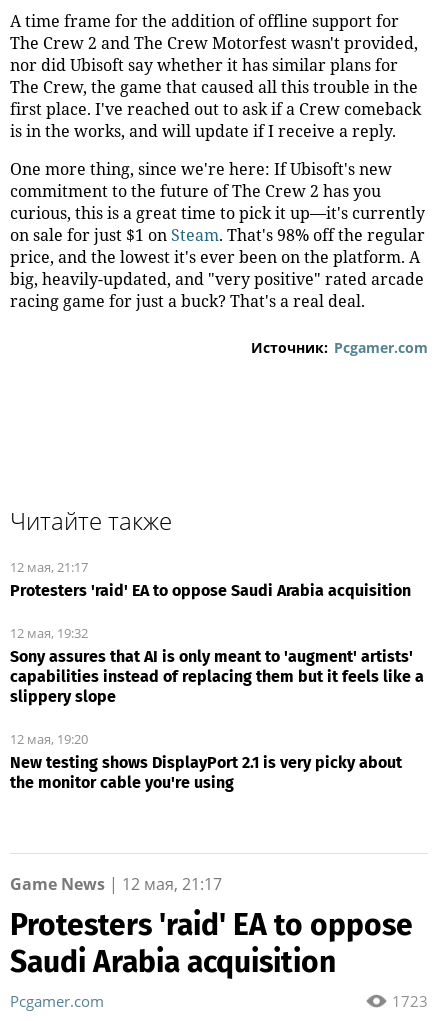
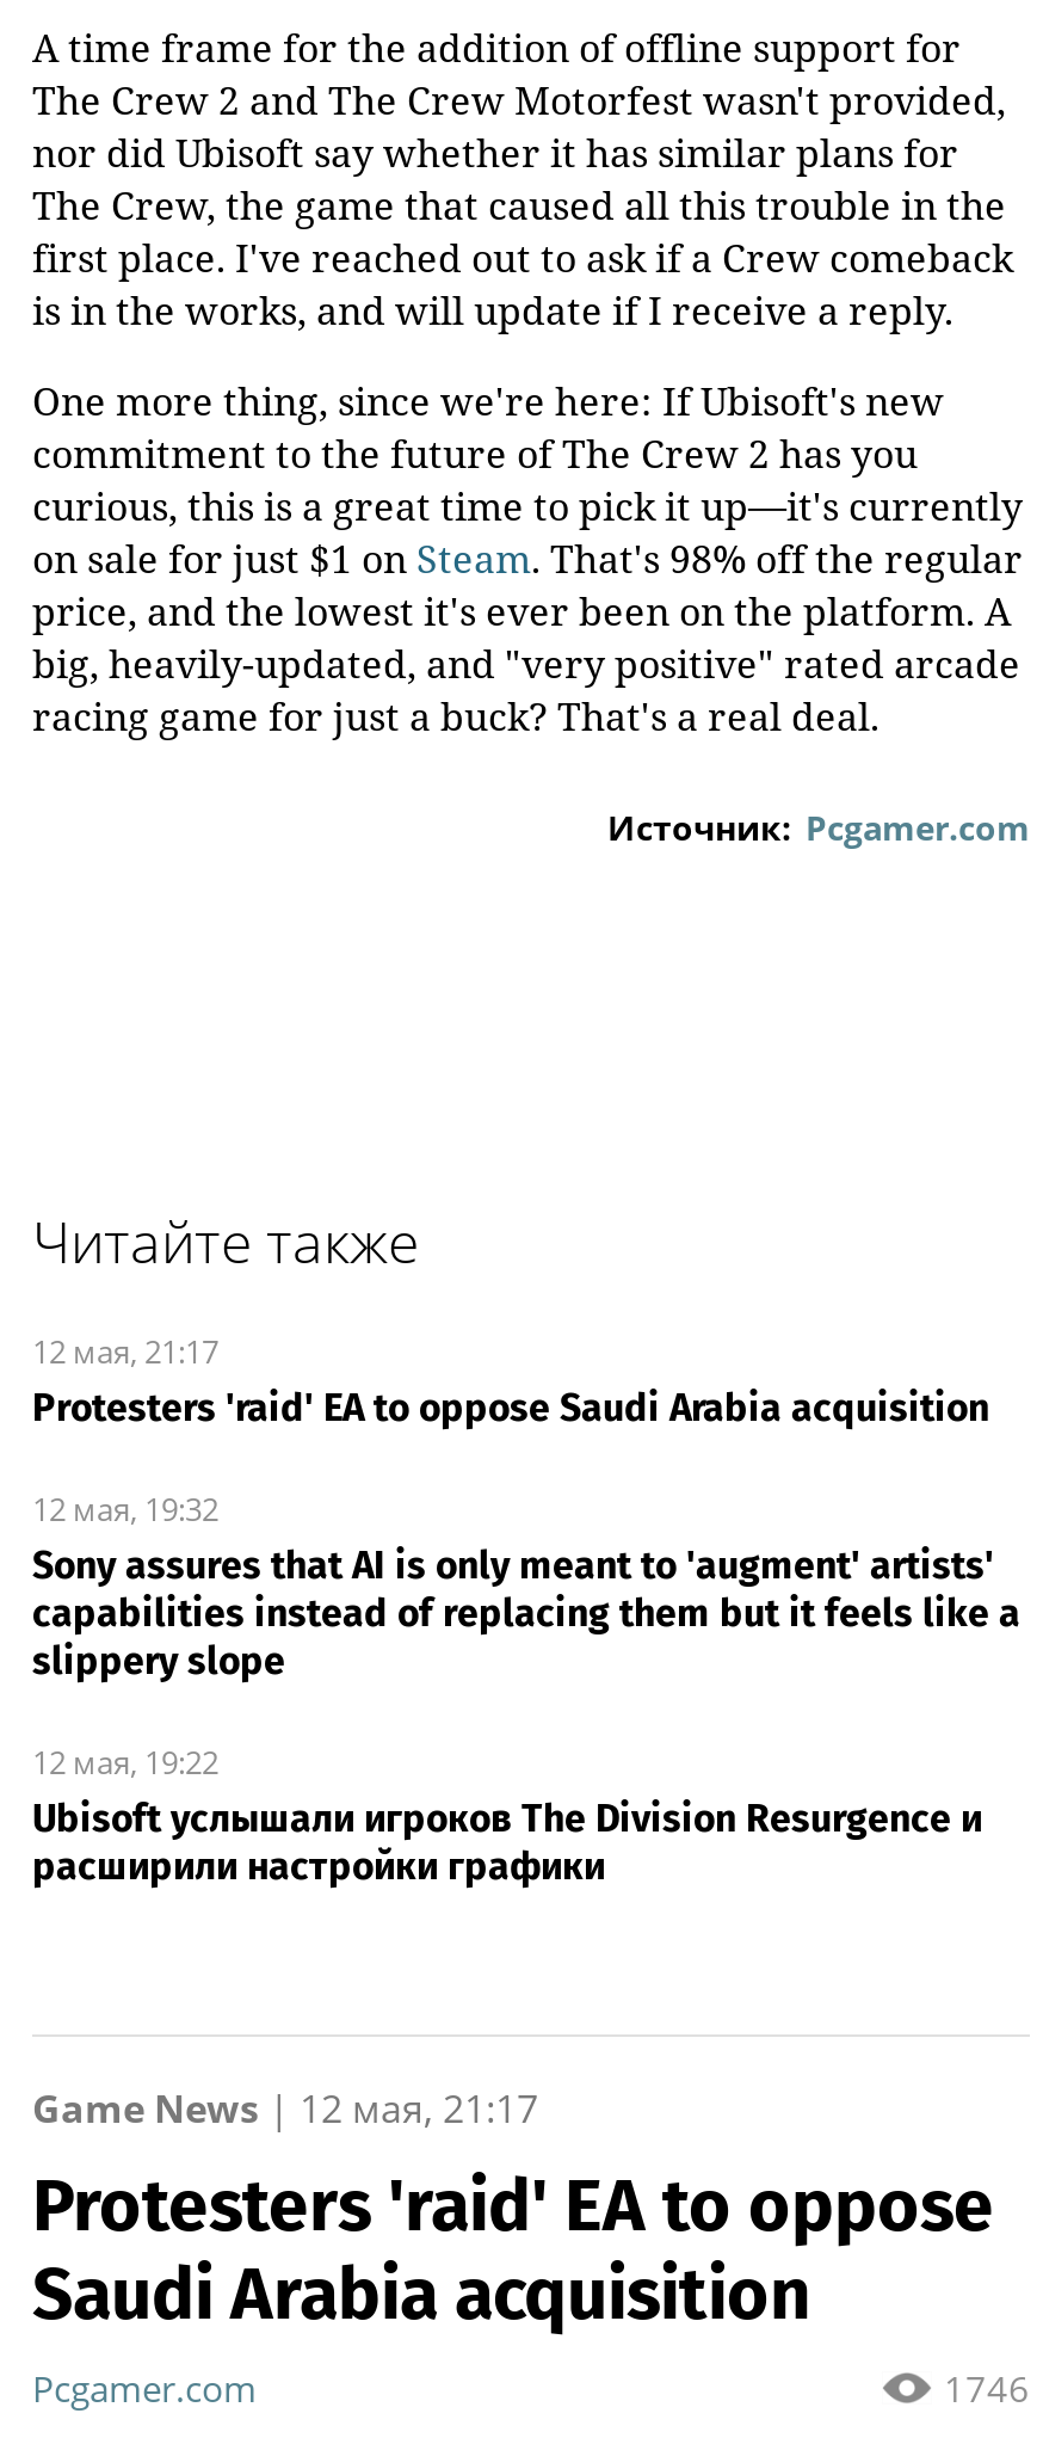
- 12 мая, 19:20
- New testing shows DisplayPort 2.1 is very picky about
- the monitor cable you're using
+ 12 мая, 19:22
+ Ubisoft услышали игроков The Division Resurgence и
+ расширили настройки графики

- 1723
+ 1746
